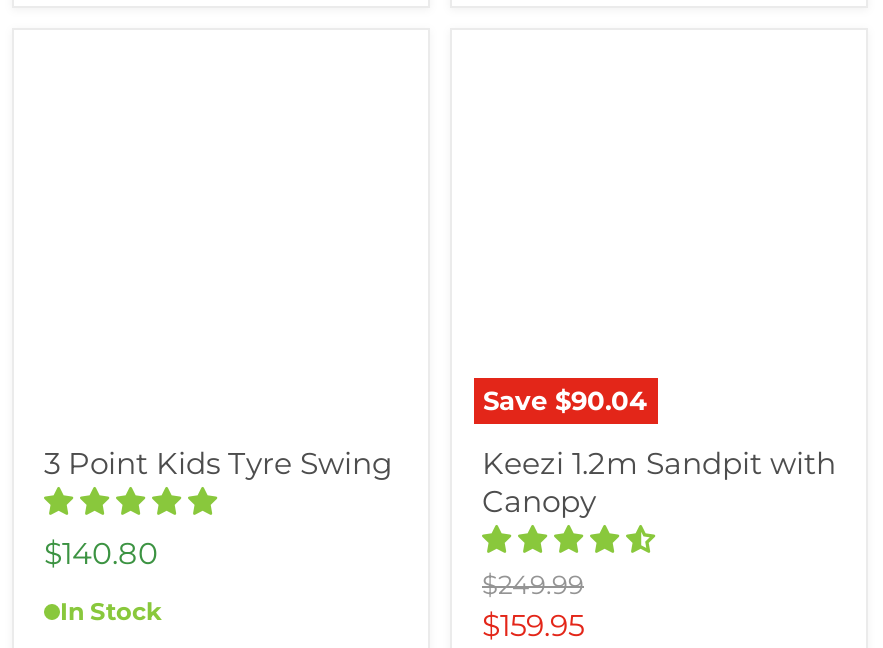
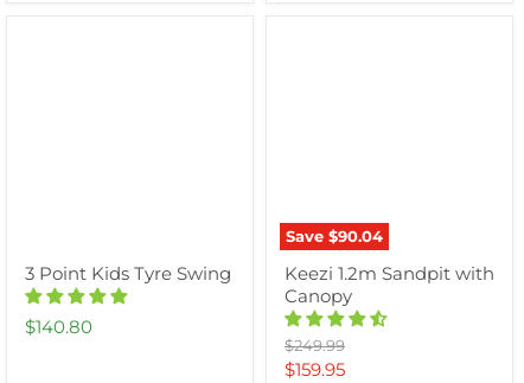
- In Stock
